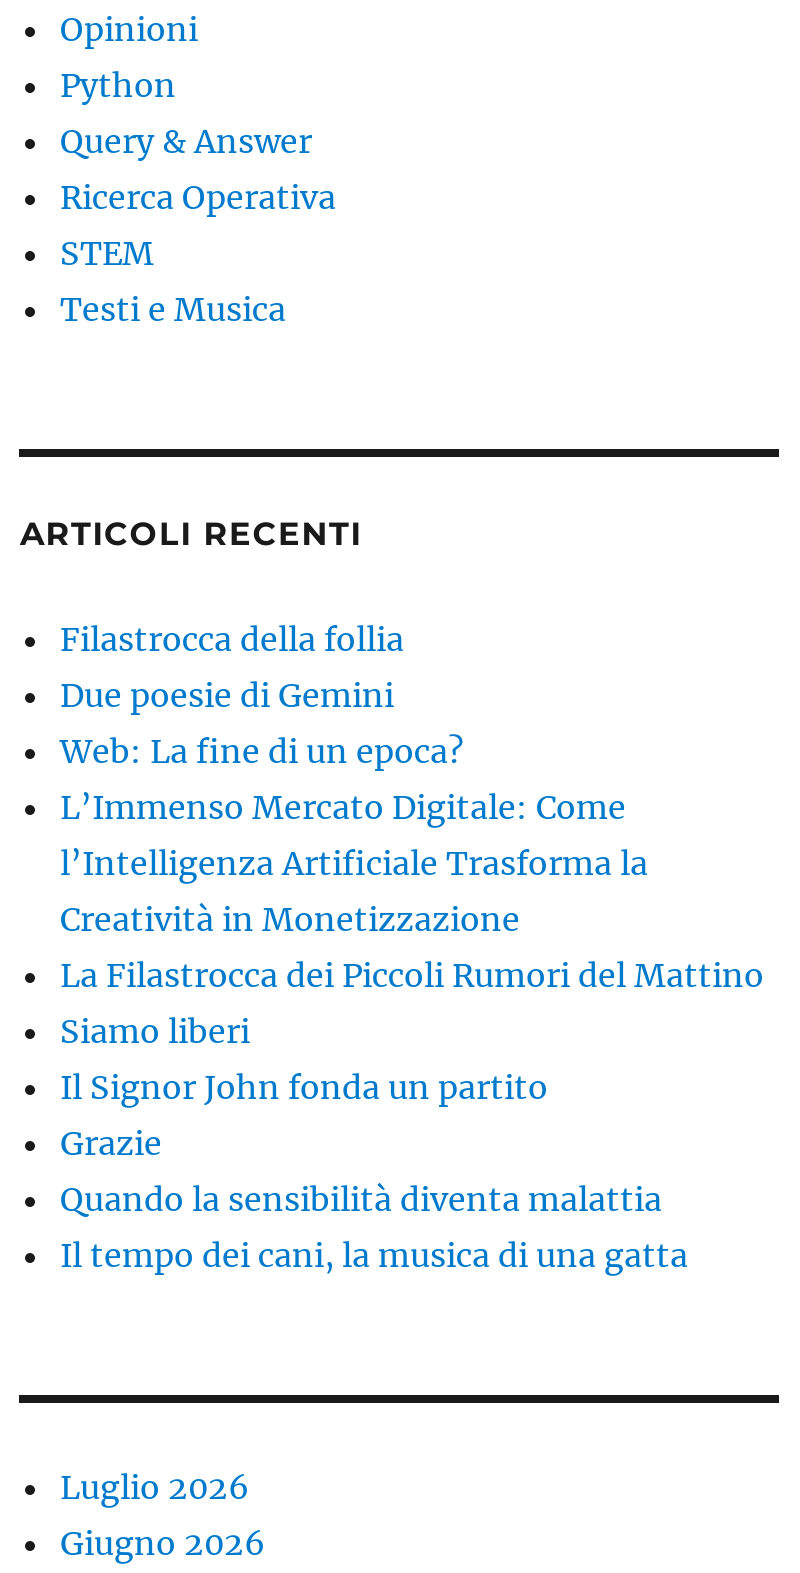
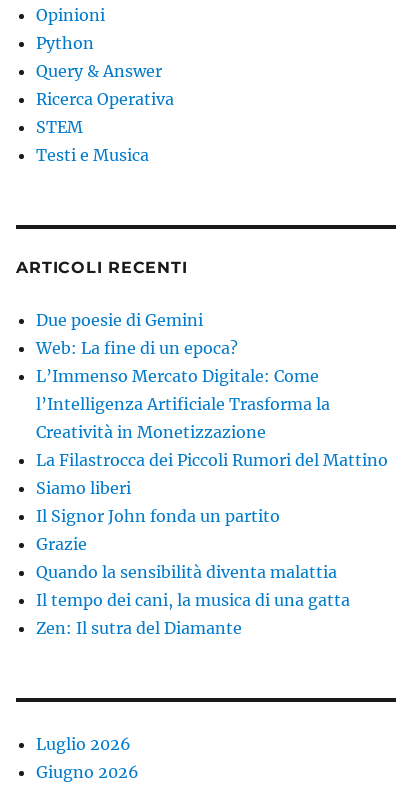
- Filastrocca della follia

moved up: Due poesie di Gemini | Web: La fine di un epoca? | L’Immenso Mercato Digitale: Come | ... | Quando la sensibilità diventa malattia | Il tempo dei cani, la musica di una gatta

+ Zen: Il sutra del Diamante
